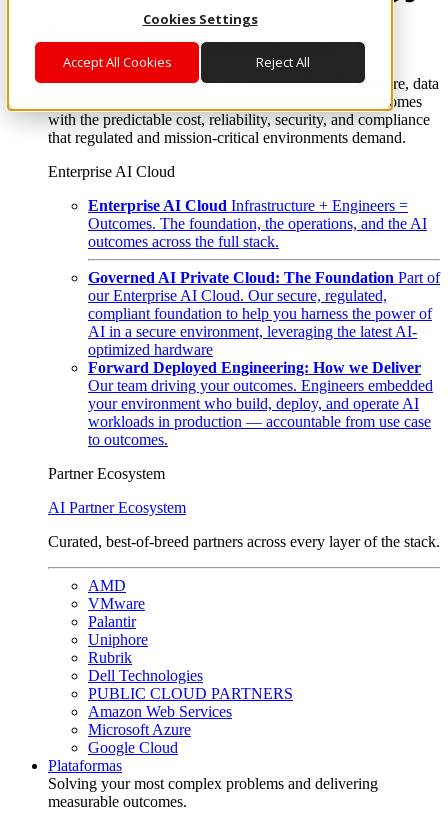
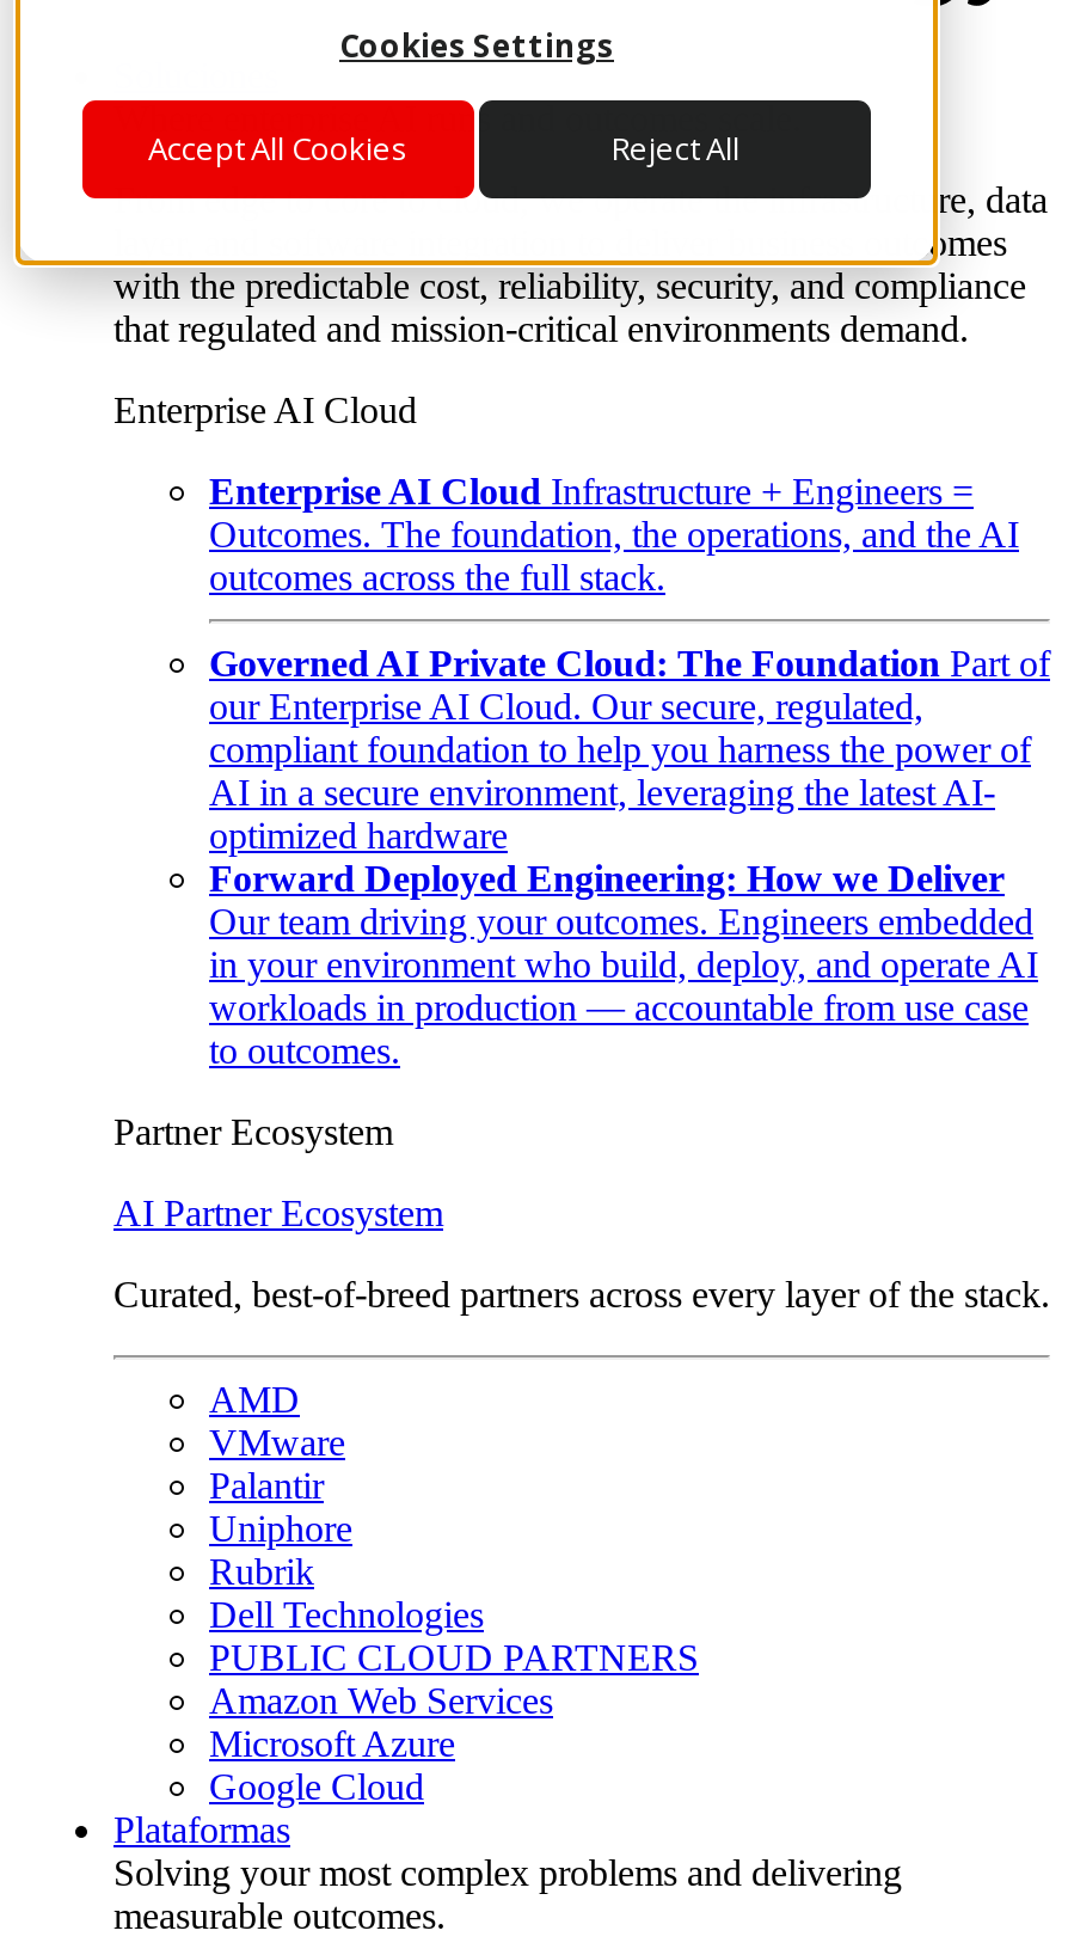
- your environment who build, deploy, and operate AI
+ in your environment who build, deploy, and operate AI
